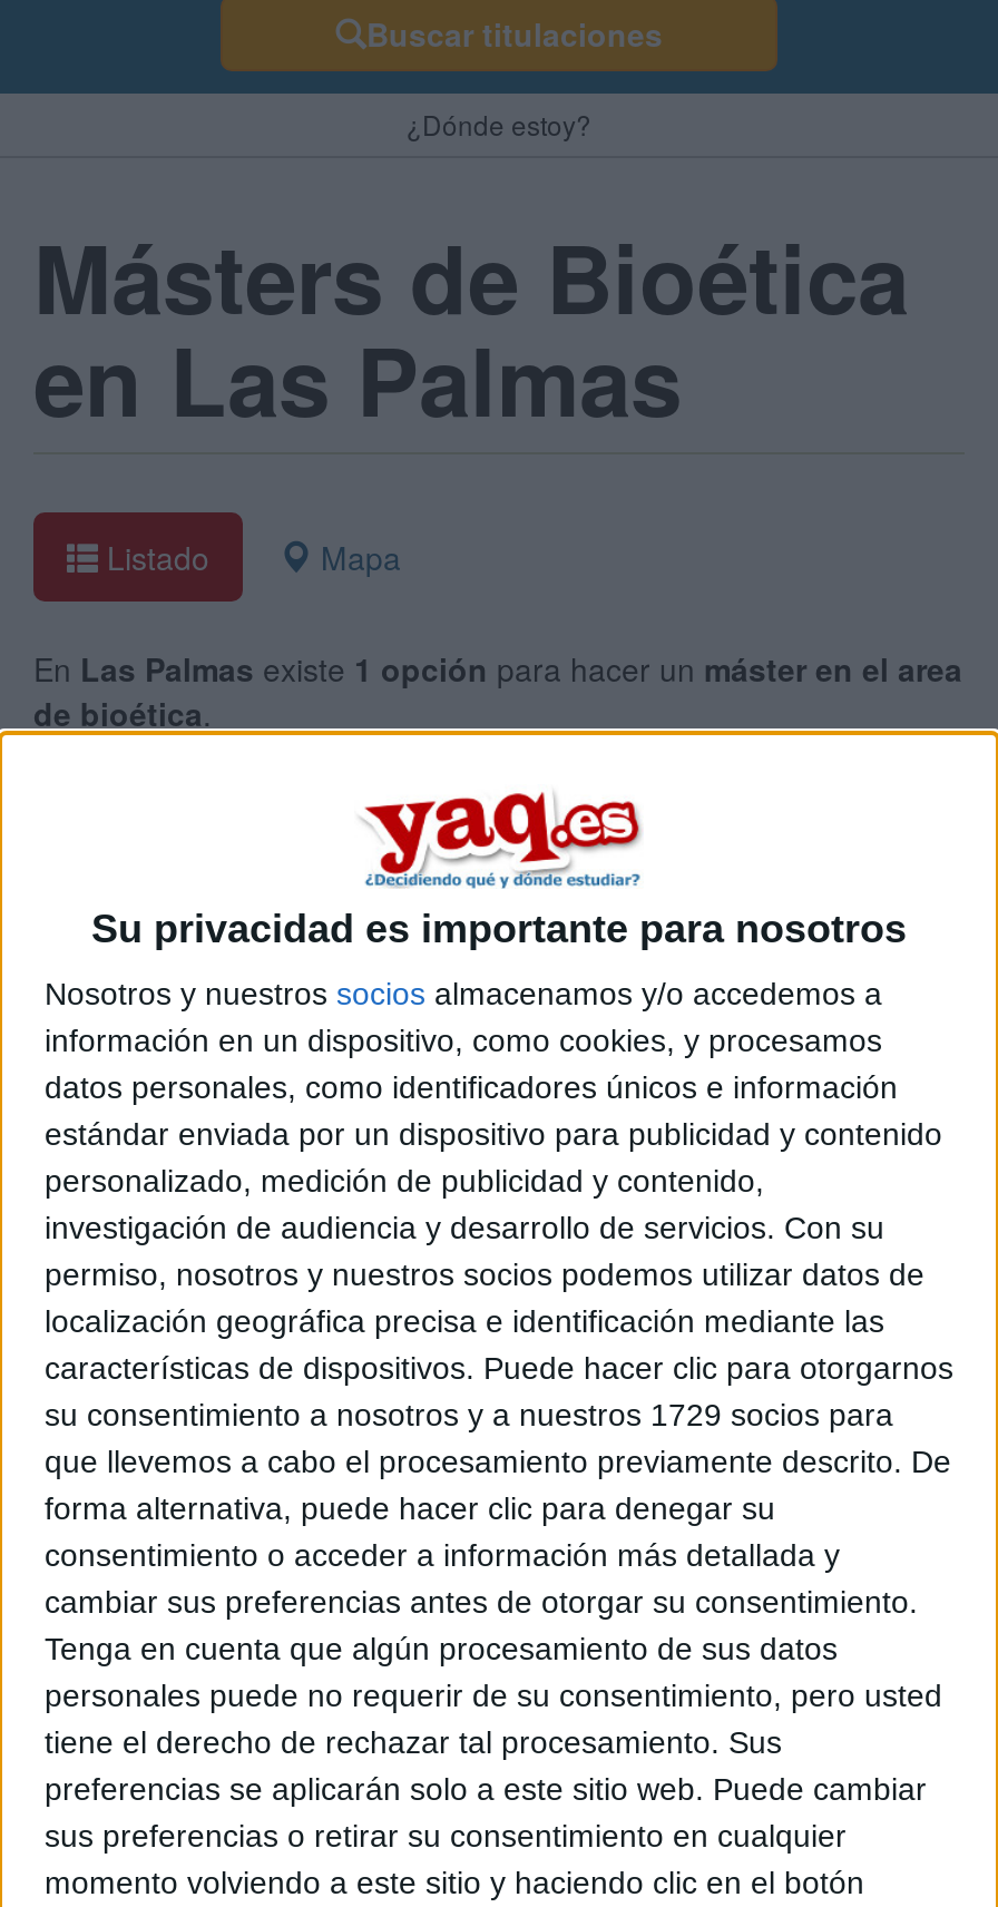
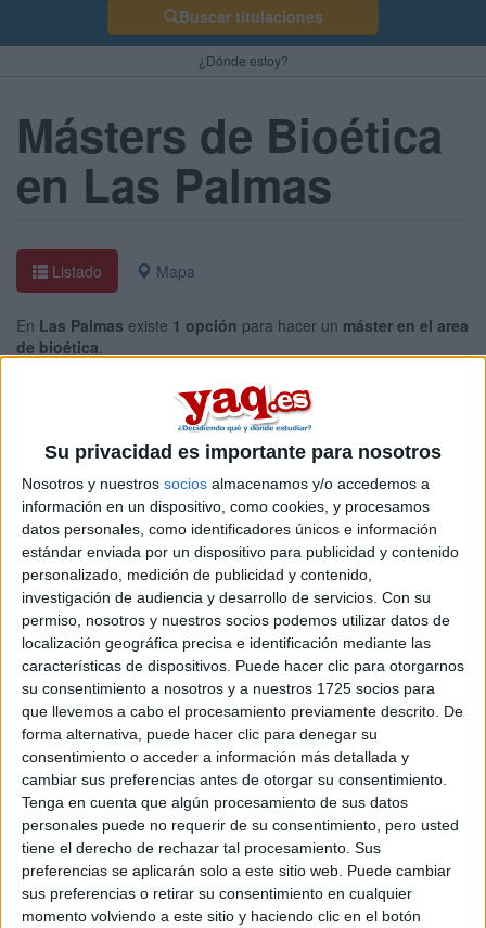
- su consentimiento a nosotros y a nuestros 1729 socios para
+ su consentimiento a nosotros y a nuestros 1725 socios para
